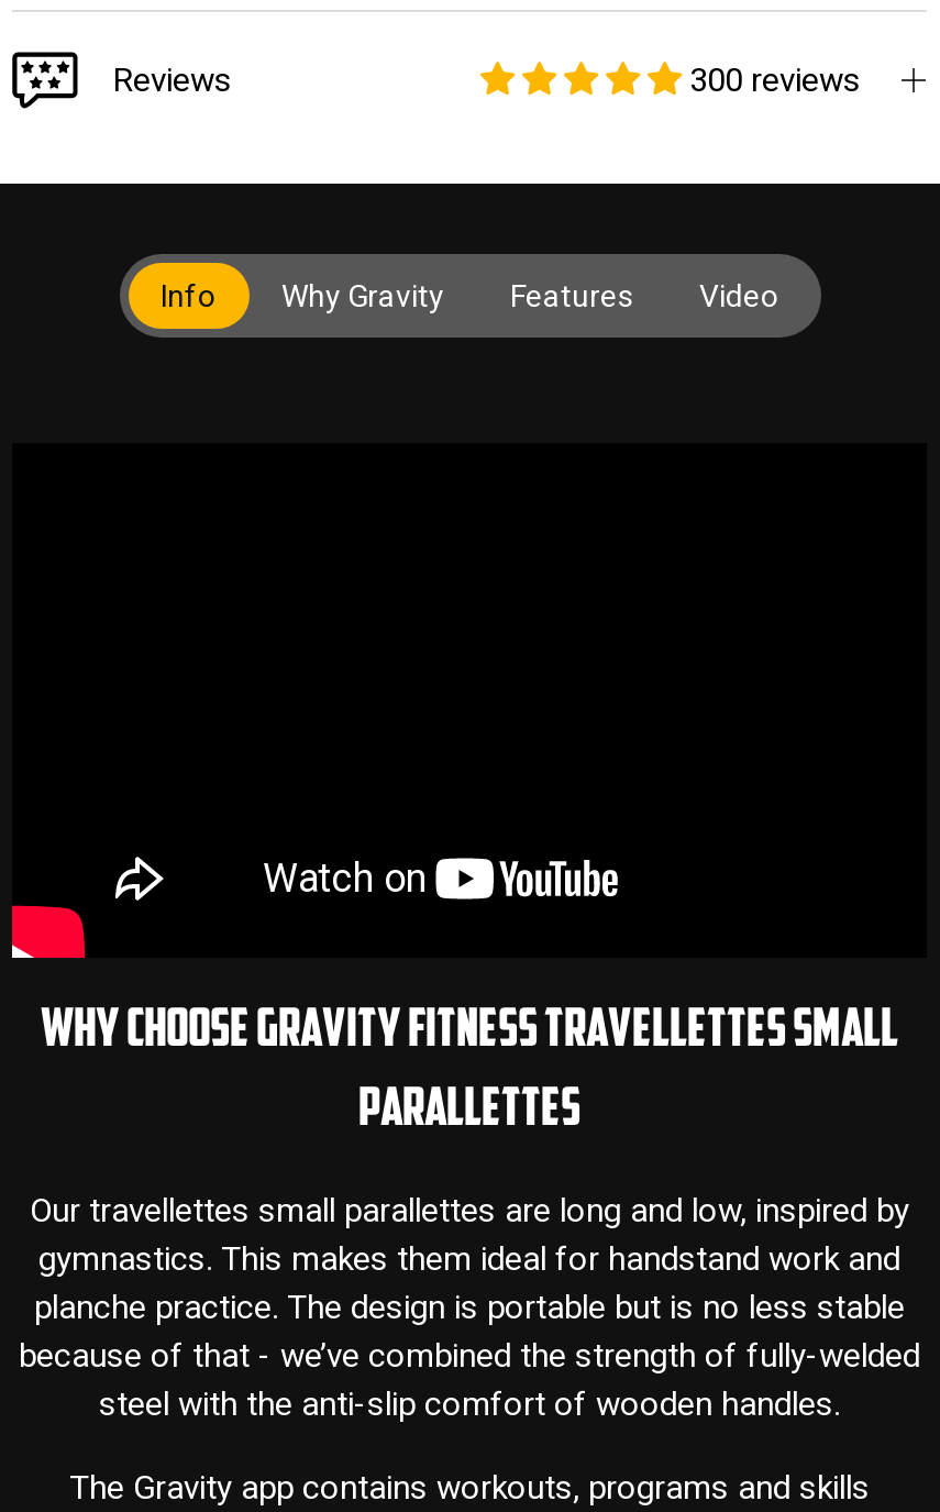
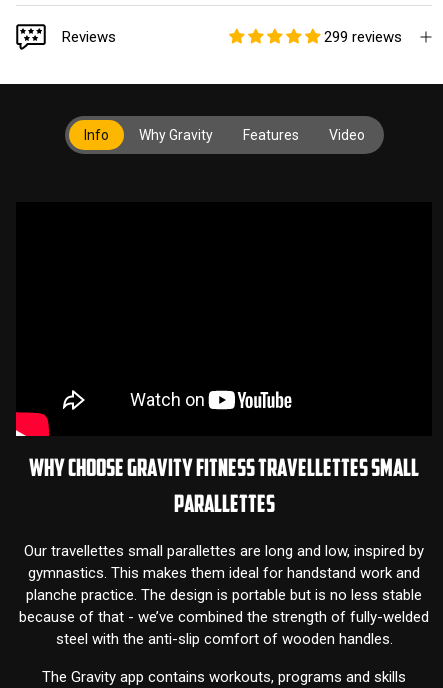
- 300 reviews
+ 299 reviews
